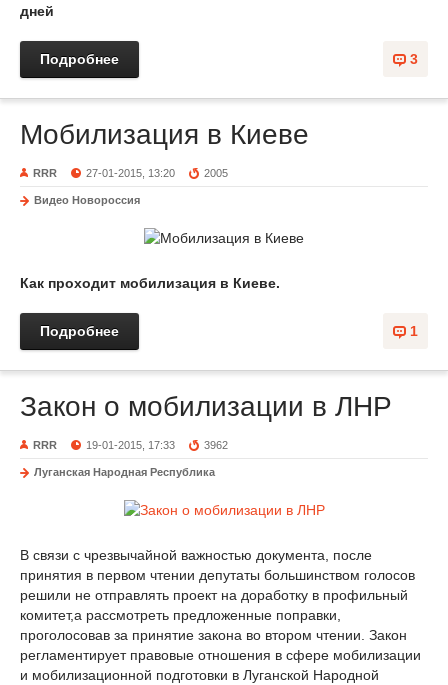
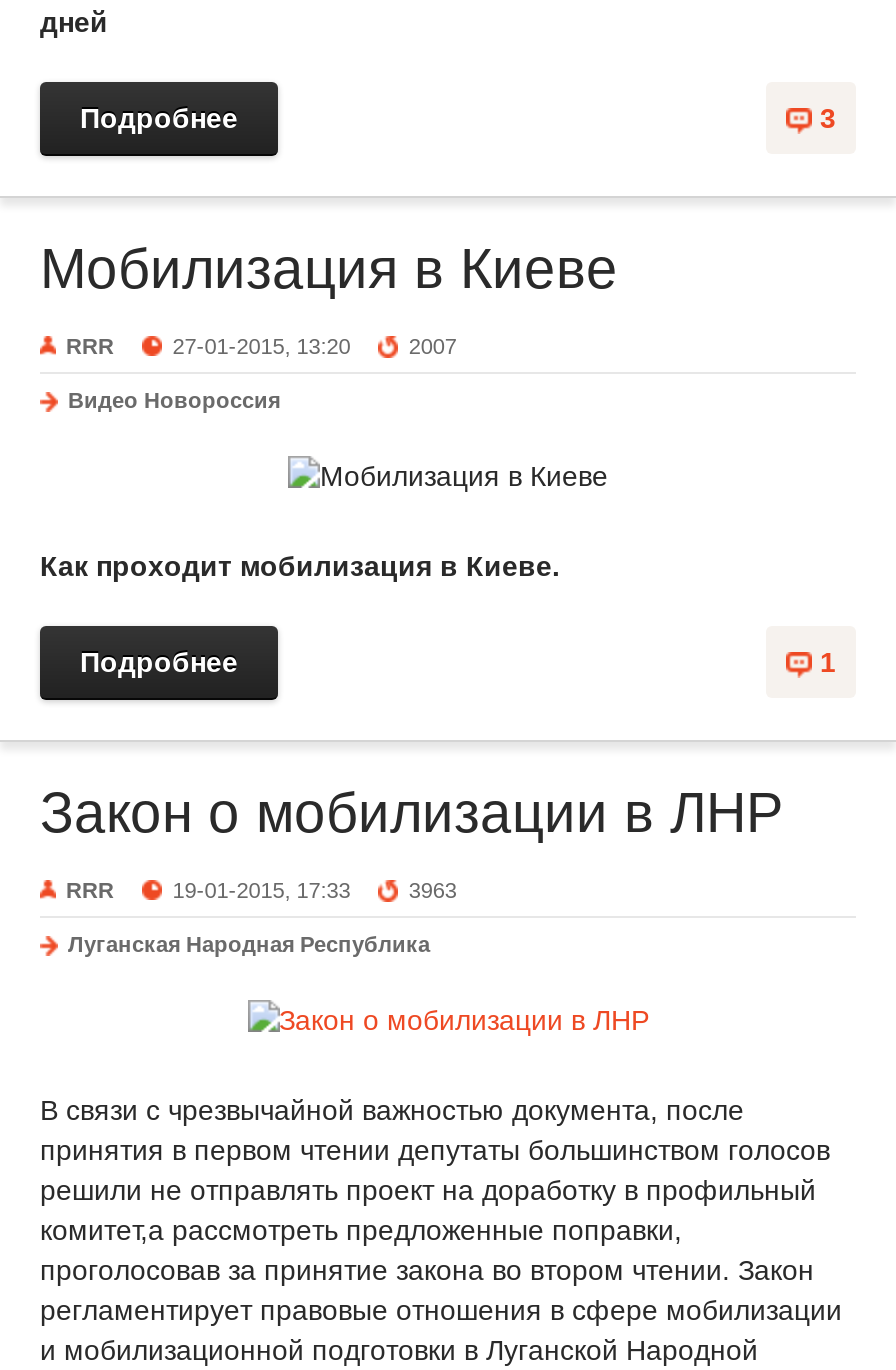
- 2005
+ 2007

- 3962
+ 3963
